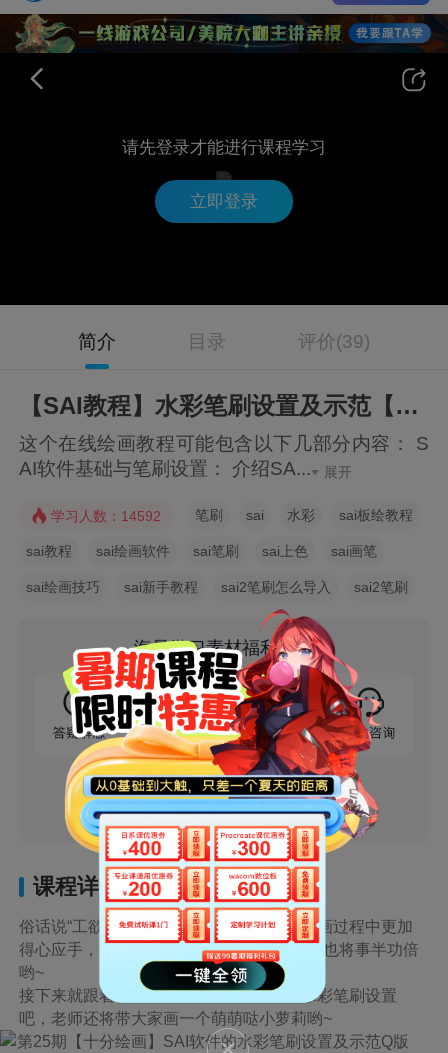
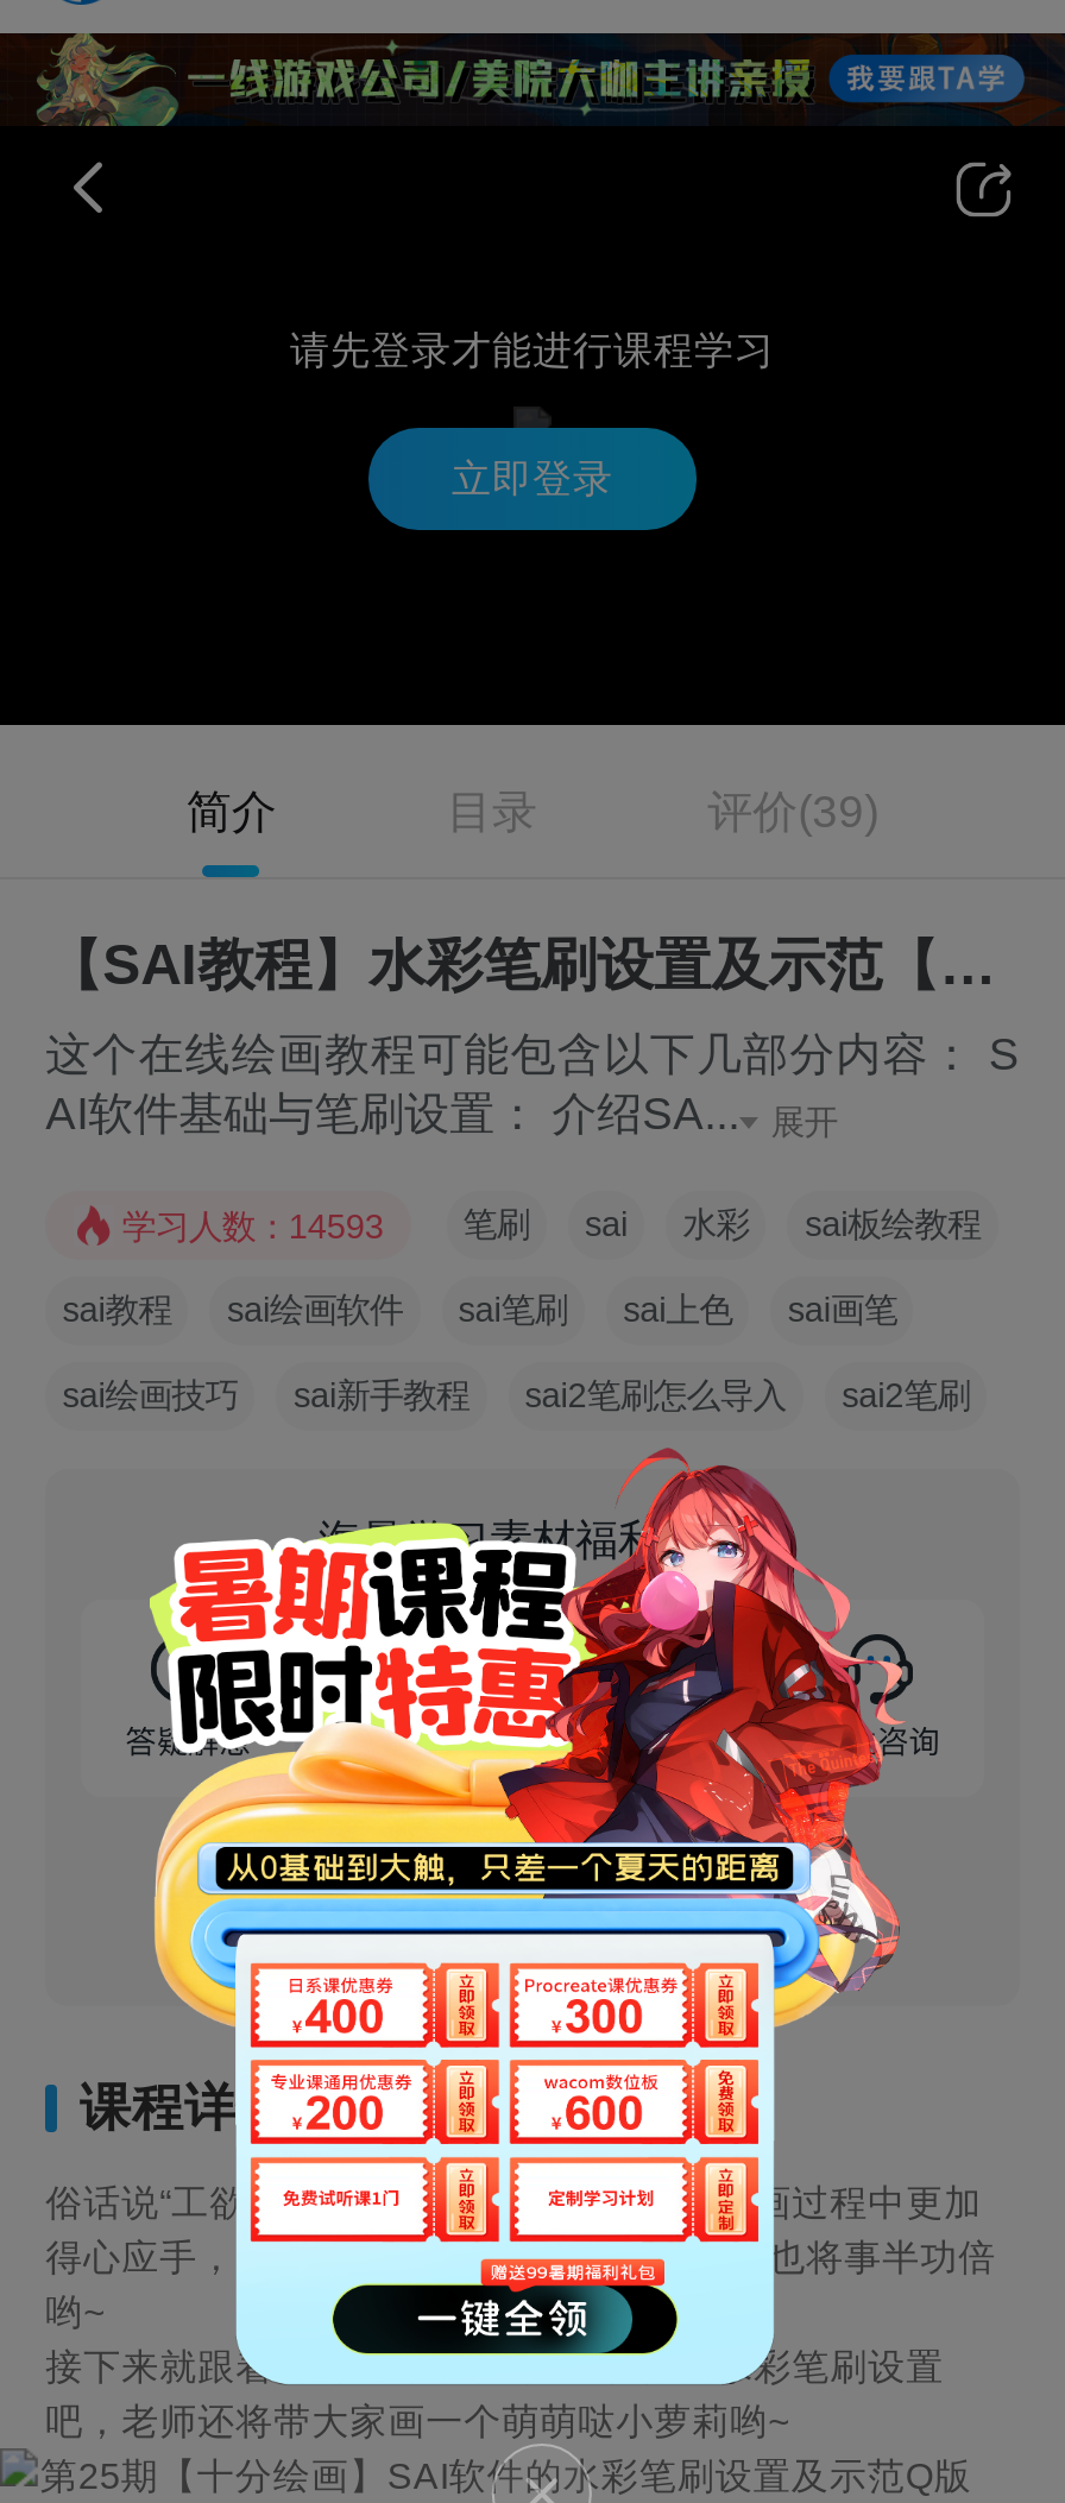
- 学习人数：14592
+ 学习人数：14593
